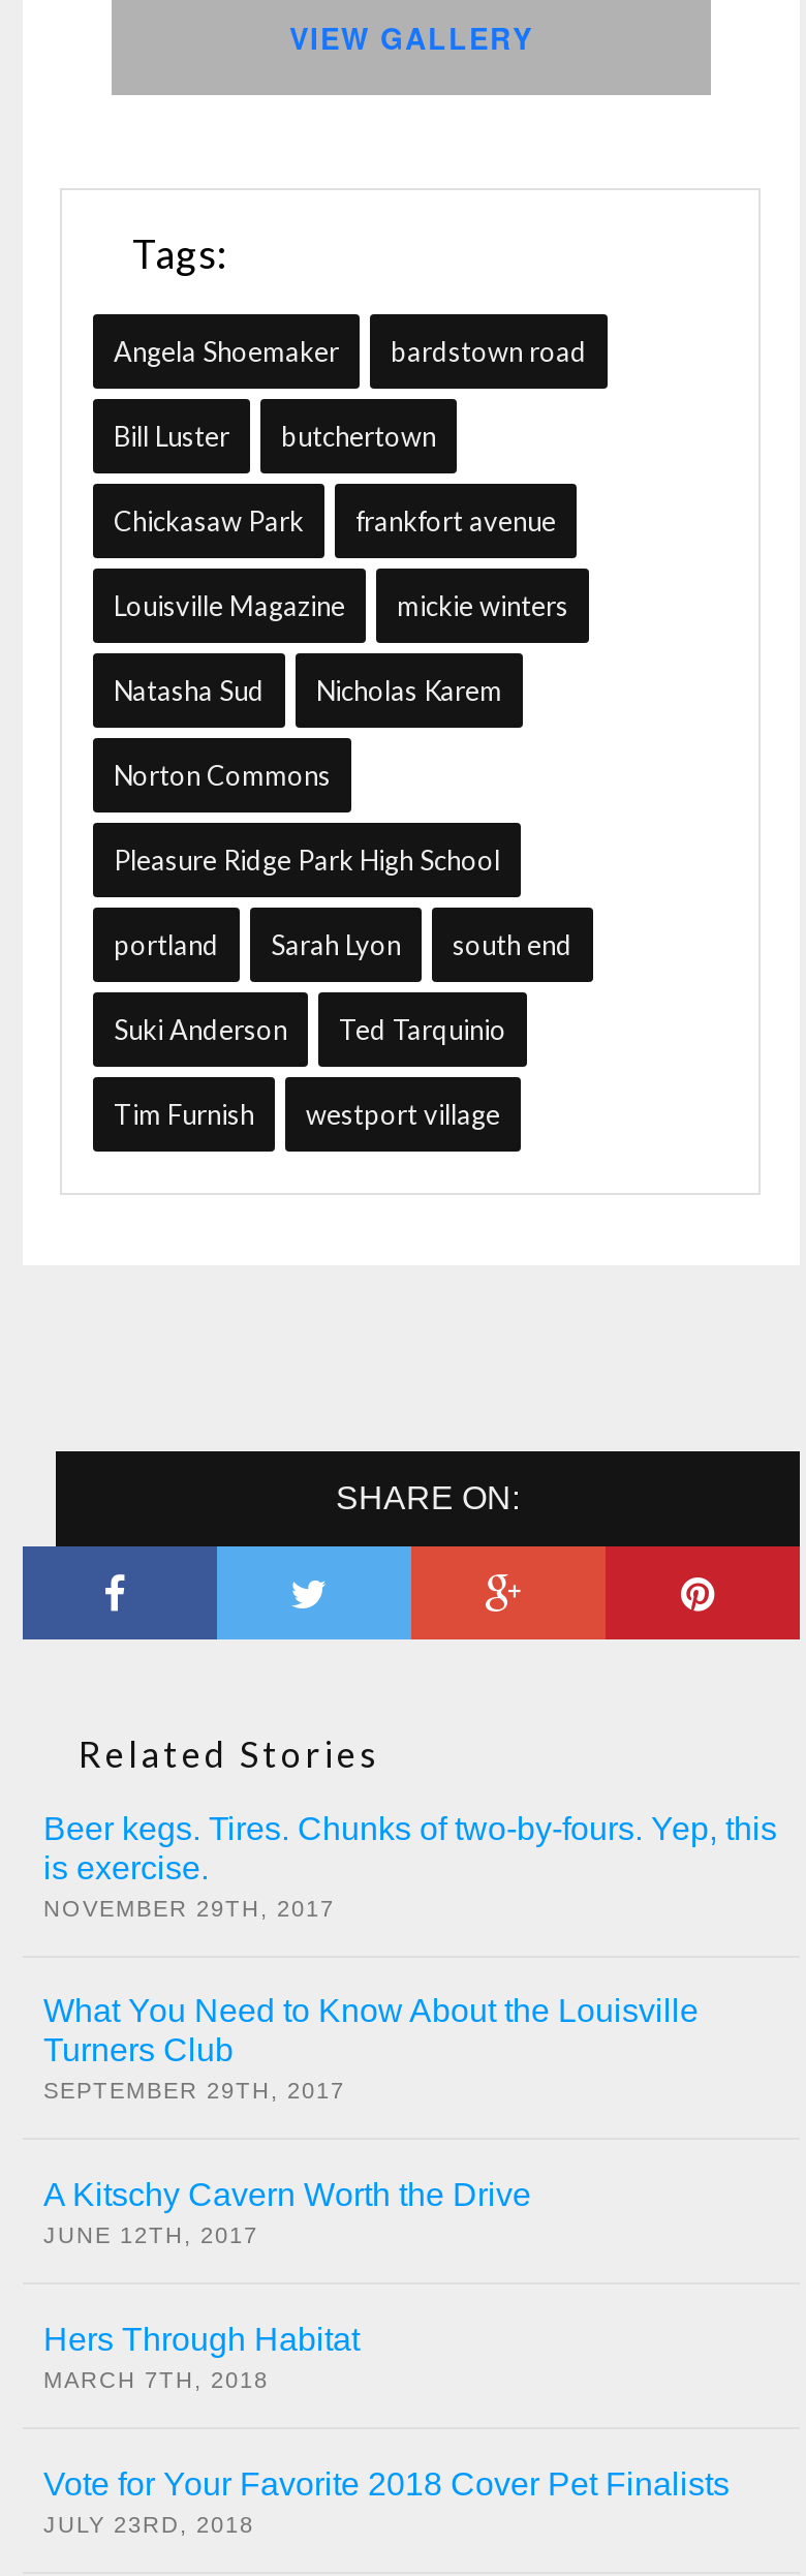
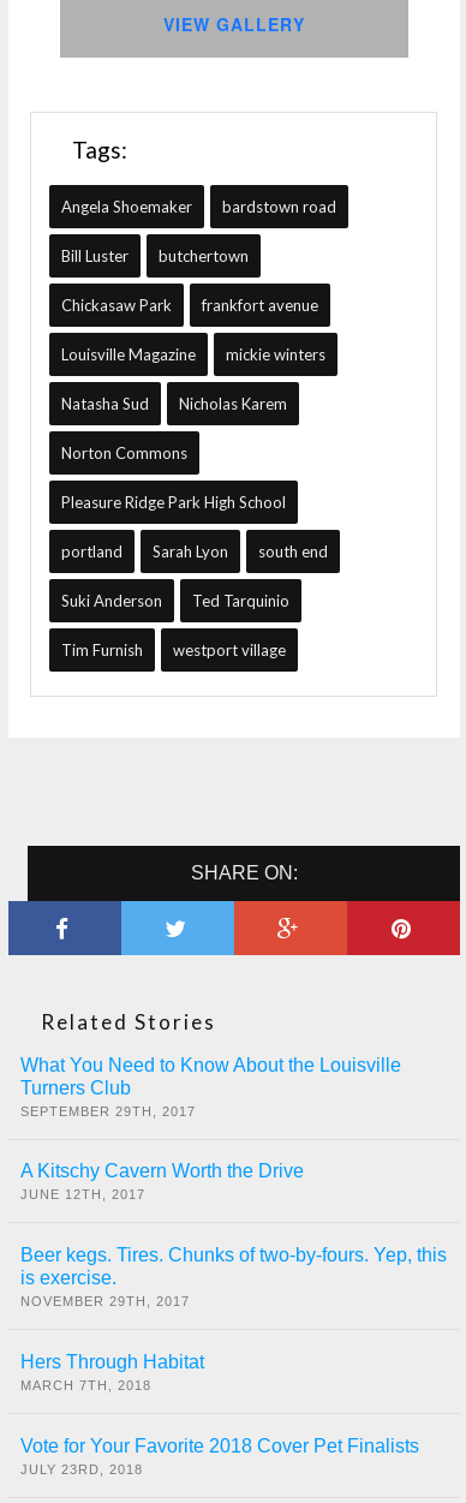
moved down: Beer kegs. Tires. Chunks of two-by-fours. Yep, this | is exercise. | NOVEMBER 29TH, 2017

moved up: What You Need to Know About the Louisville | Turners Club | SEPTEMBER 29TH, 2017 | A Kitschy Cavern Worth the Drive | JUNE 12TH, 2017
